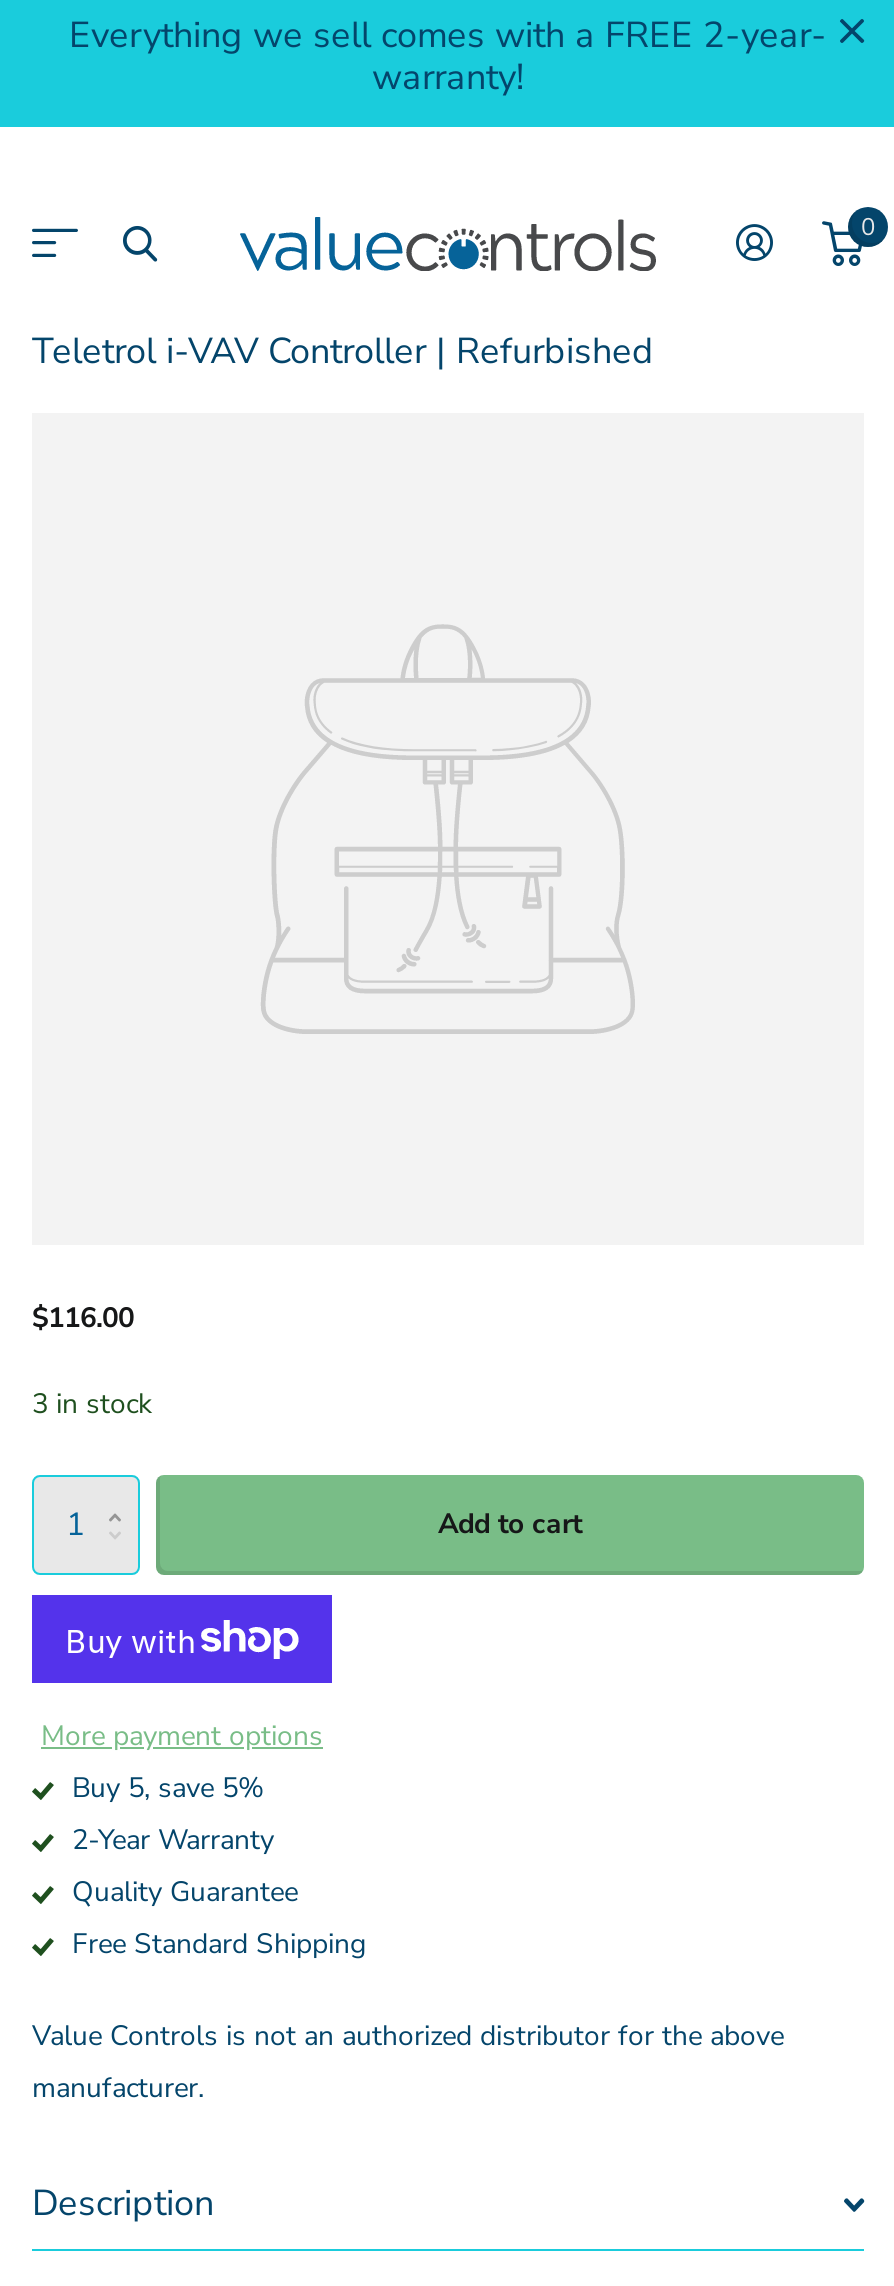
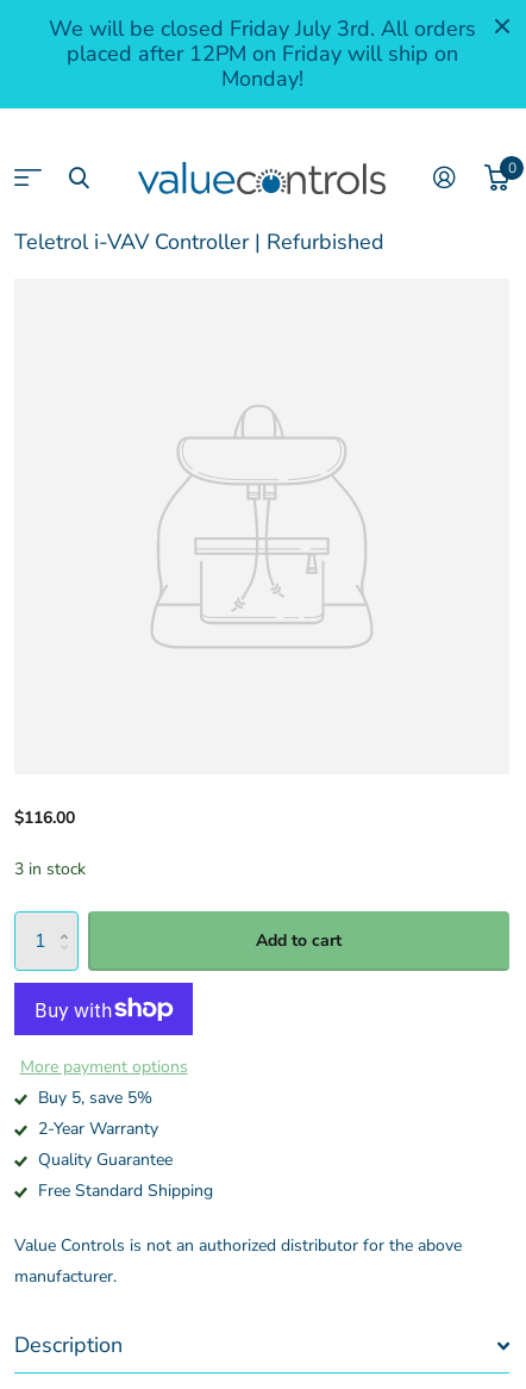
- Everything we sell comes with a FREE 2-year-
- warranty!
+ We will be closed Friday July 3rd. All orders
+ placed after 12PM on Friday will ship on
+ Monday!
